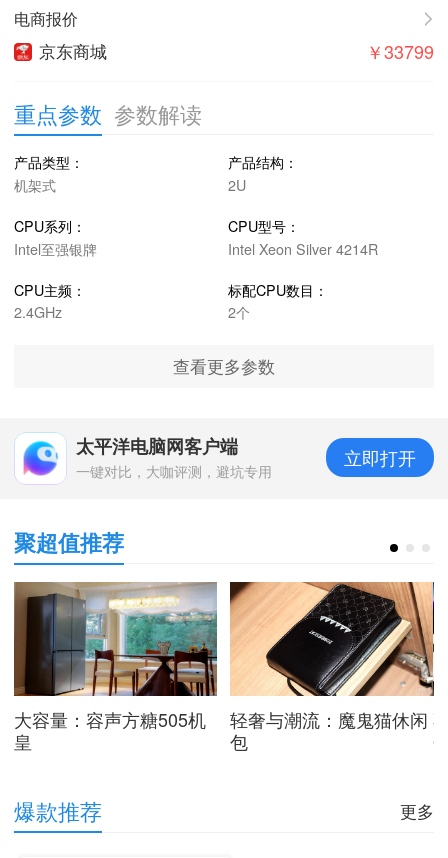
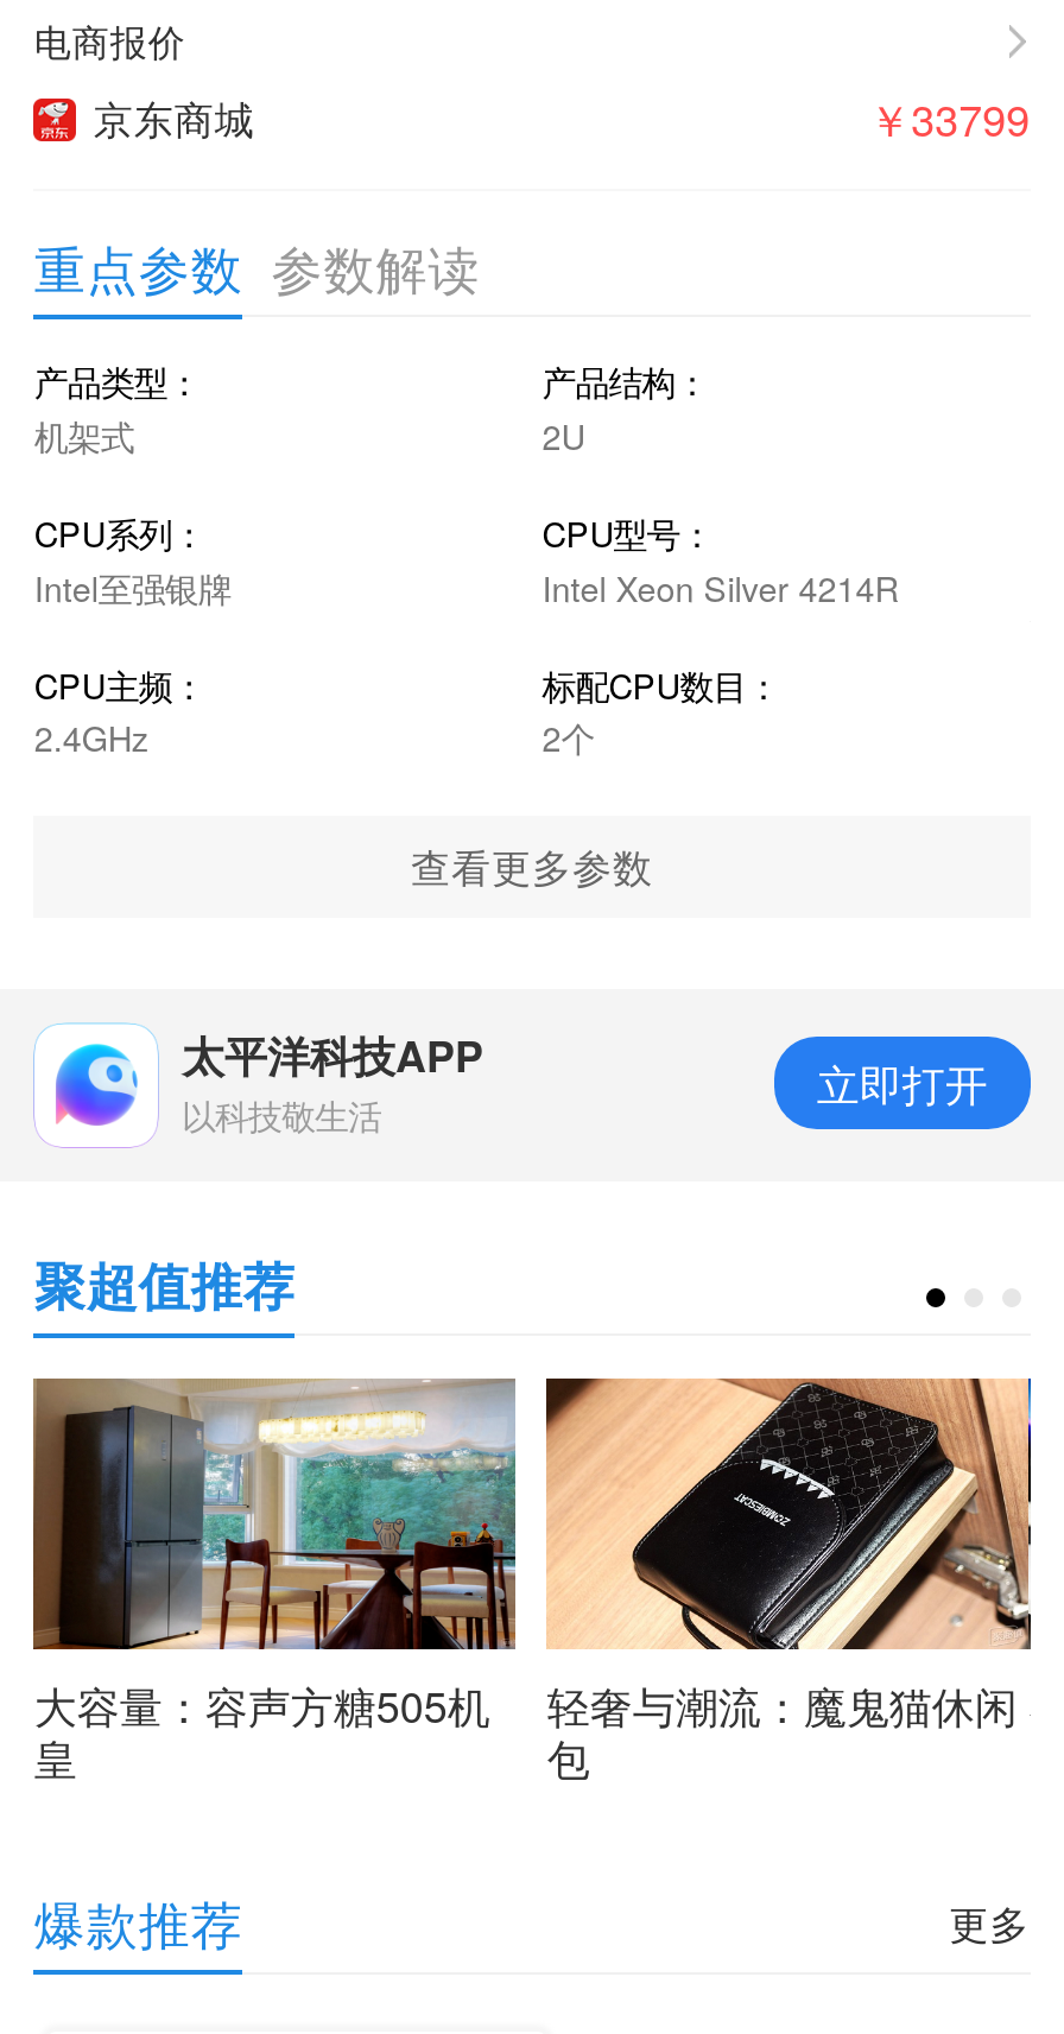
- 太平洋电脑网客户端
- 一键对比，大咖评测，避坑专用
+ 太平洋科技APP
+ 以科技敬生活
